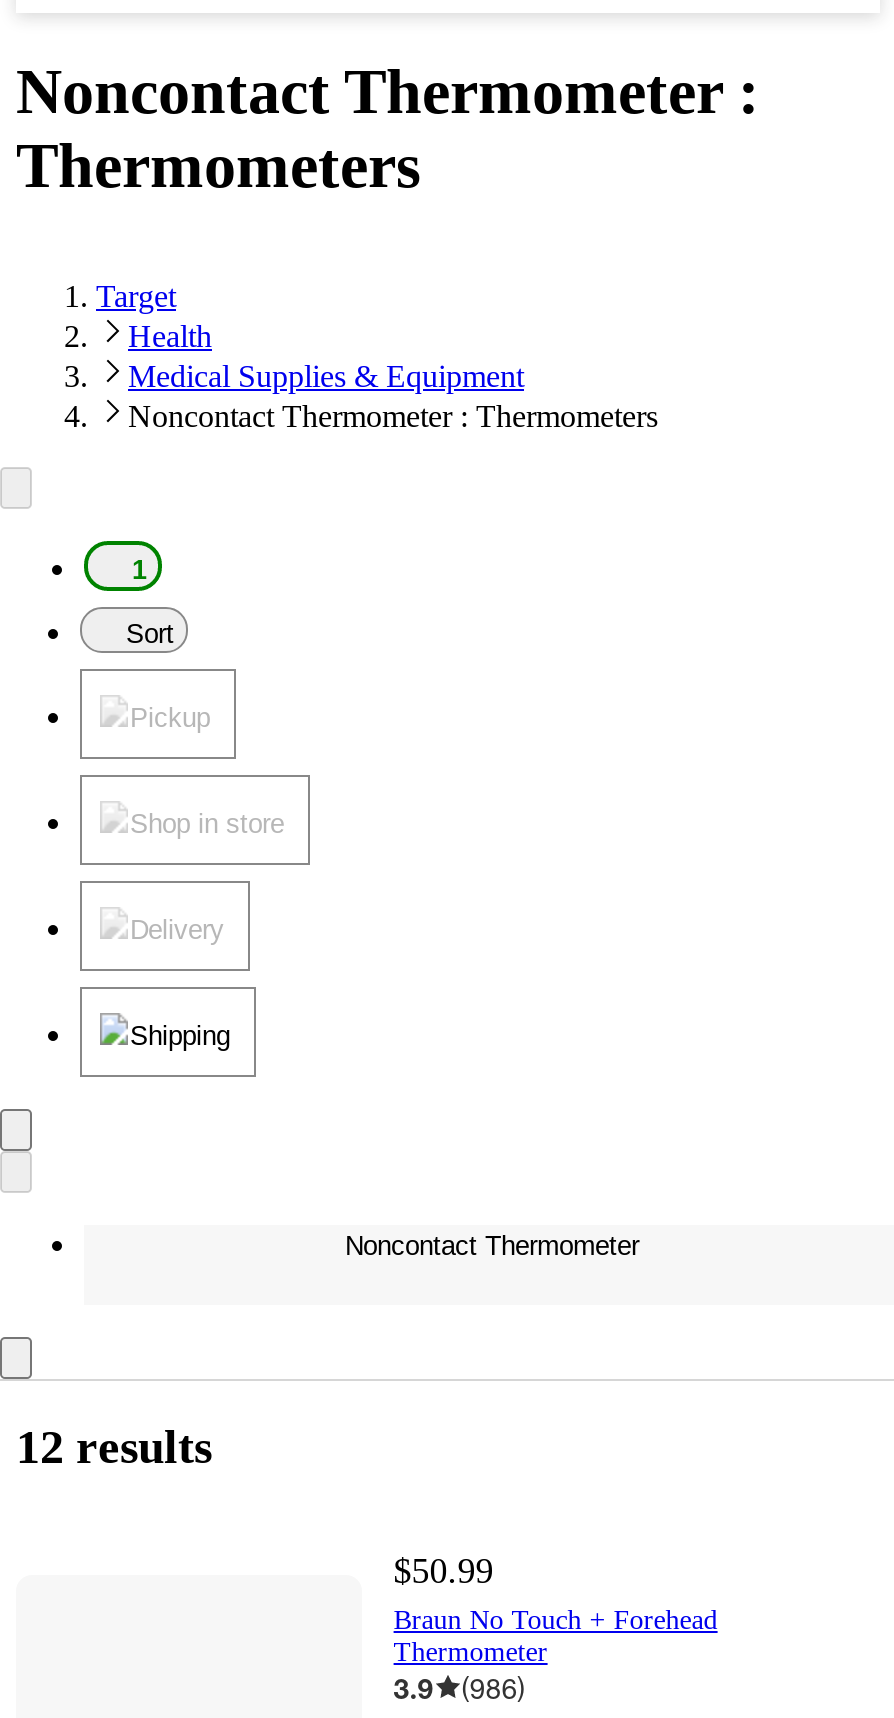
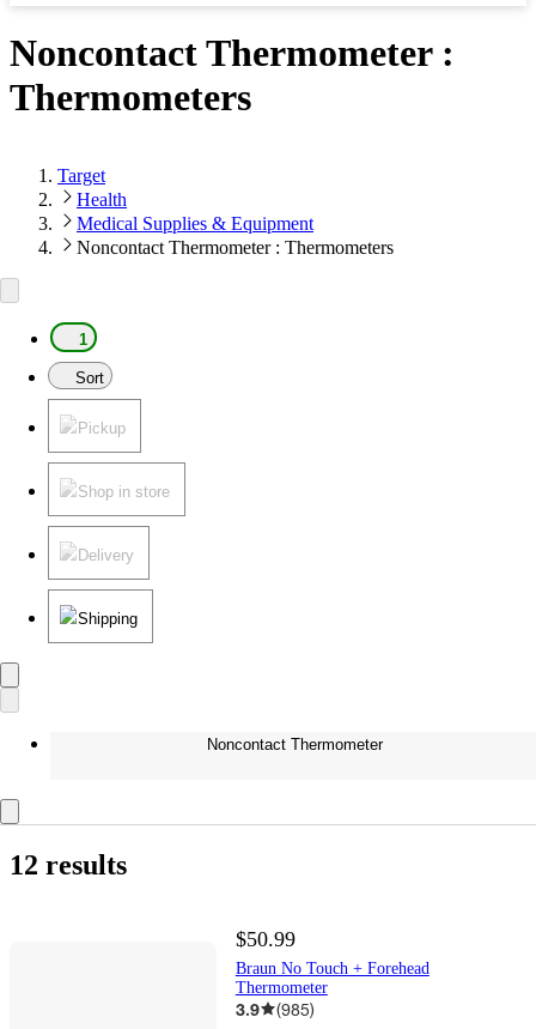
- 3.9 (986)
+ 3.9 (985)
